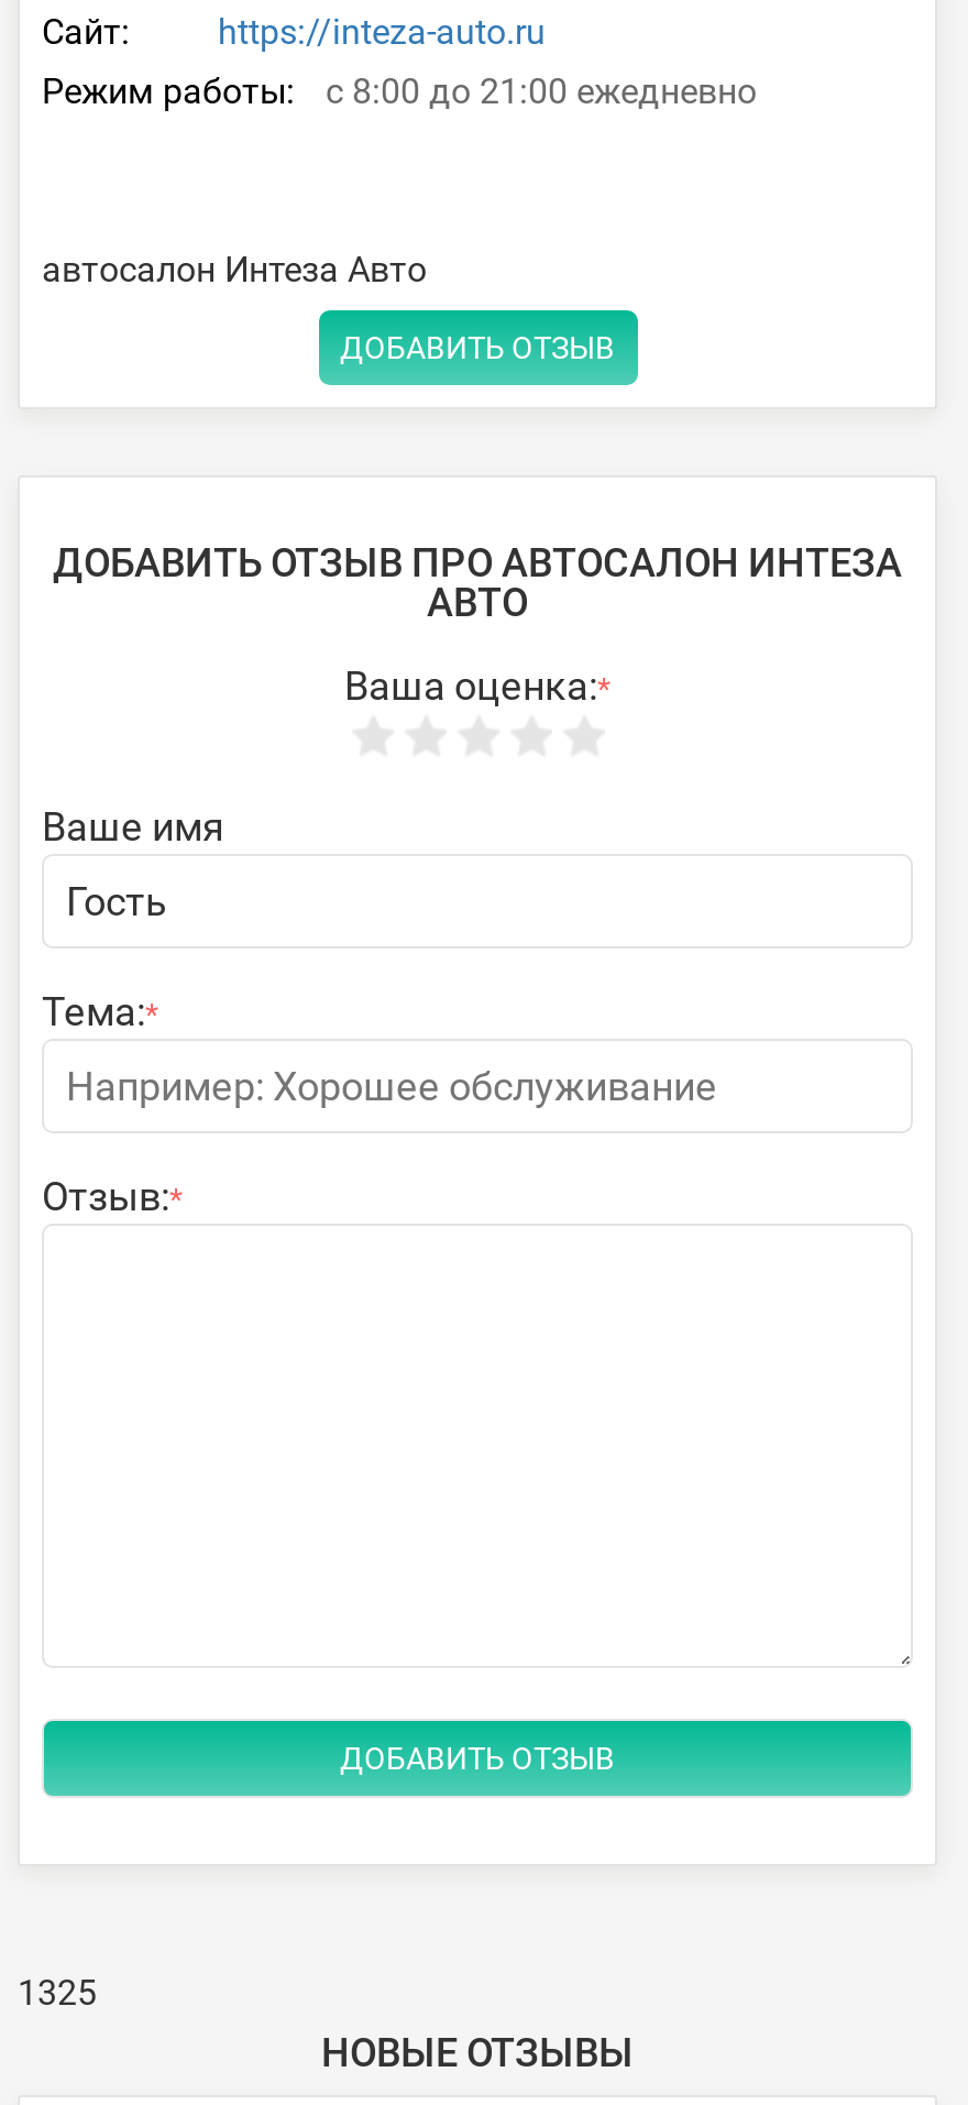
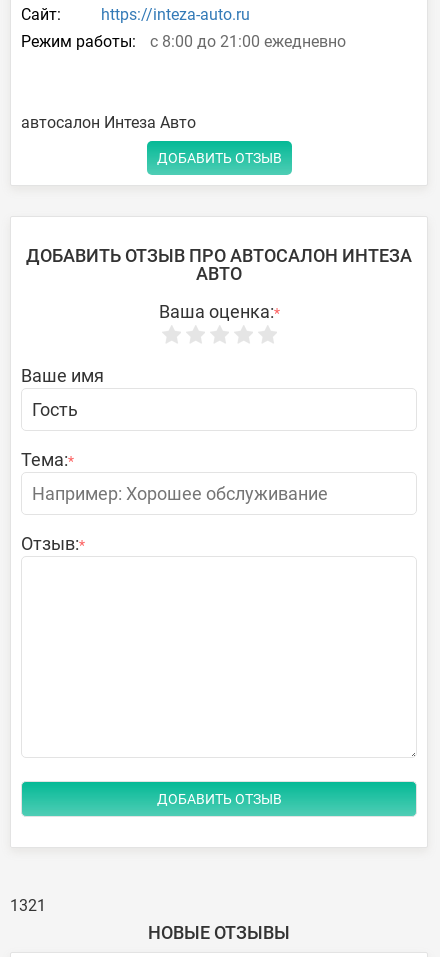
- 1325
+ 1321
